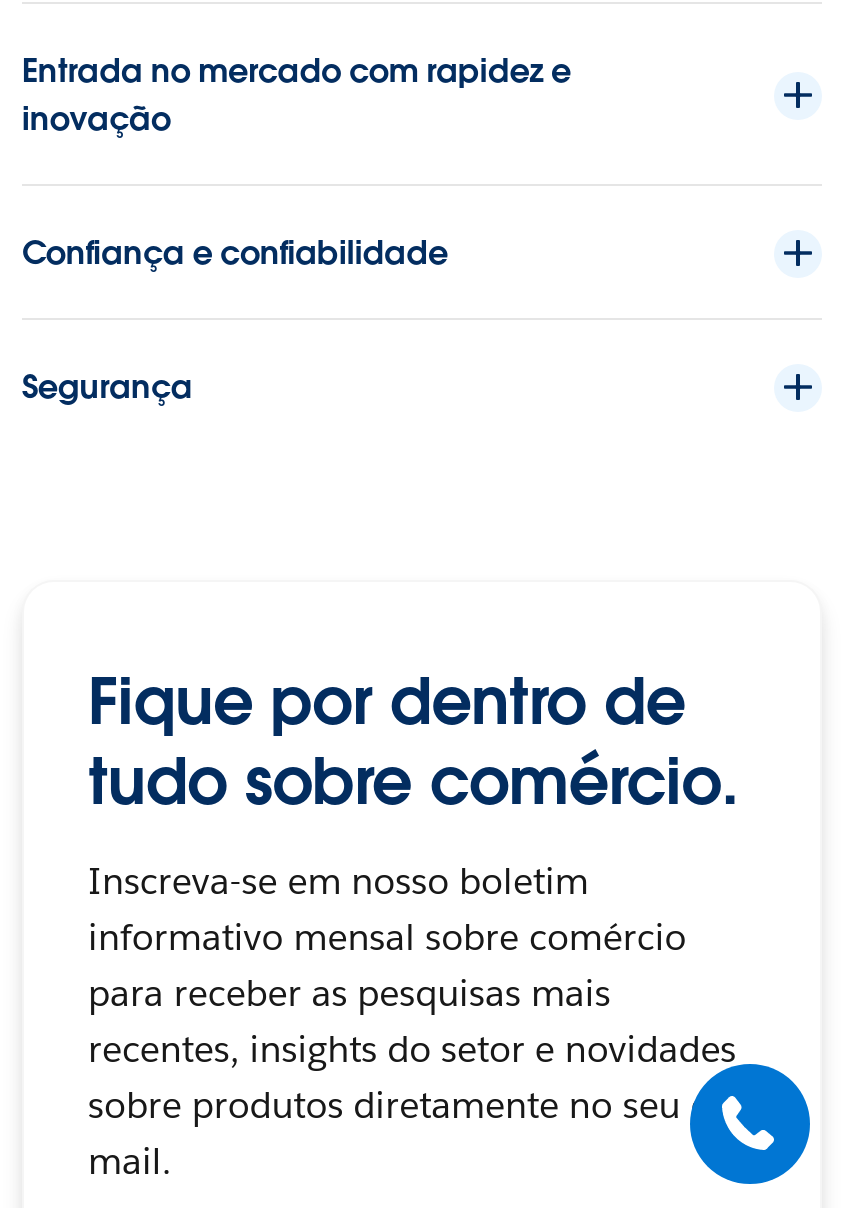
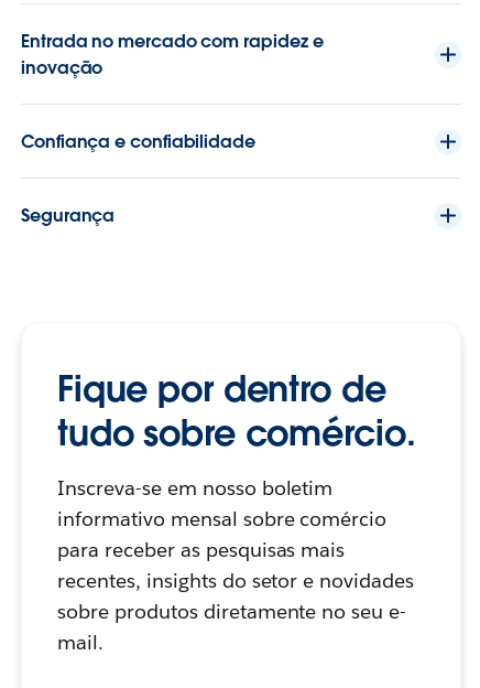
- [image]
